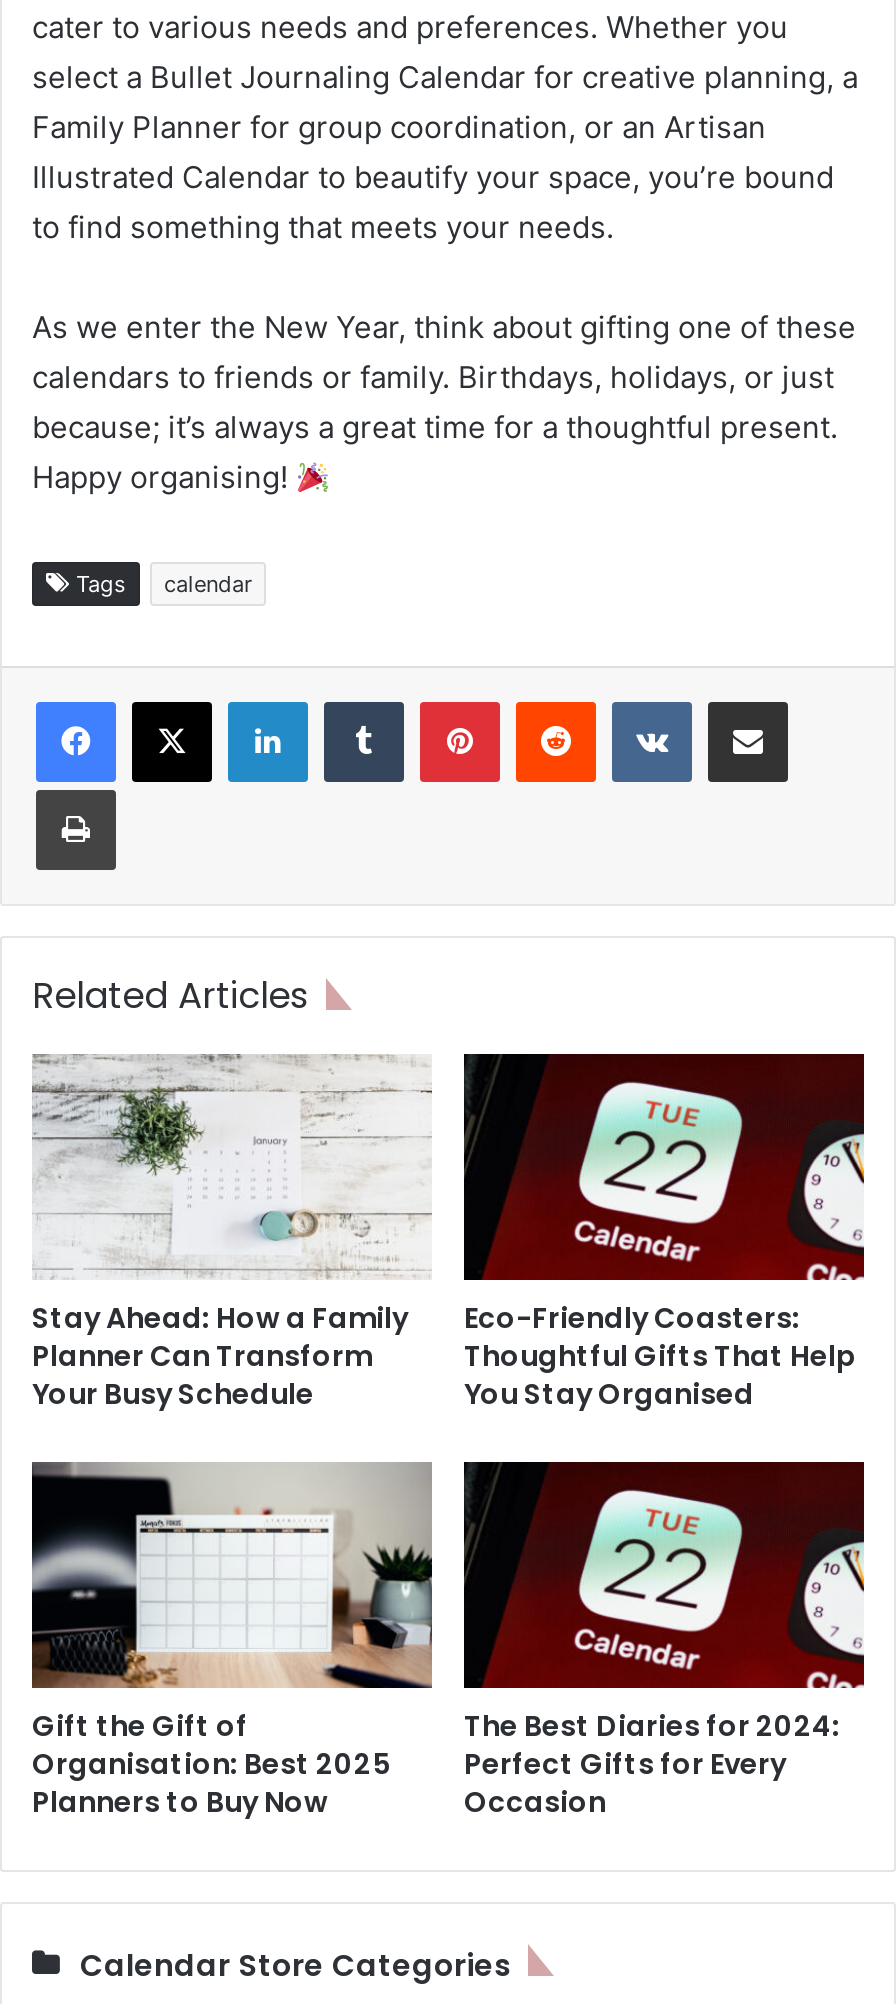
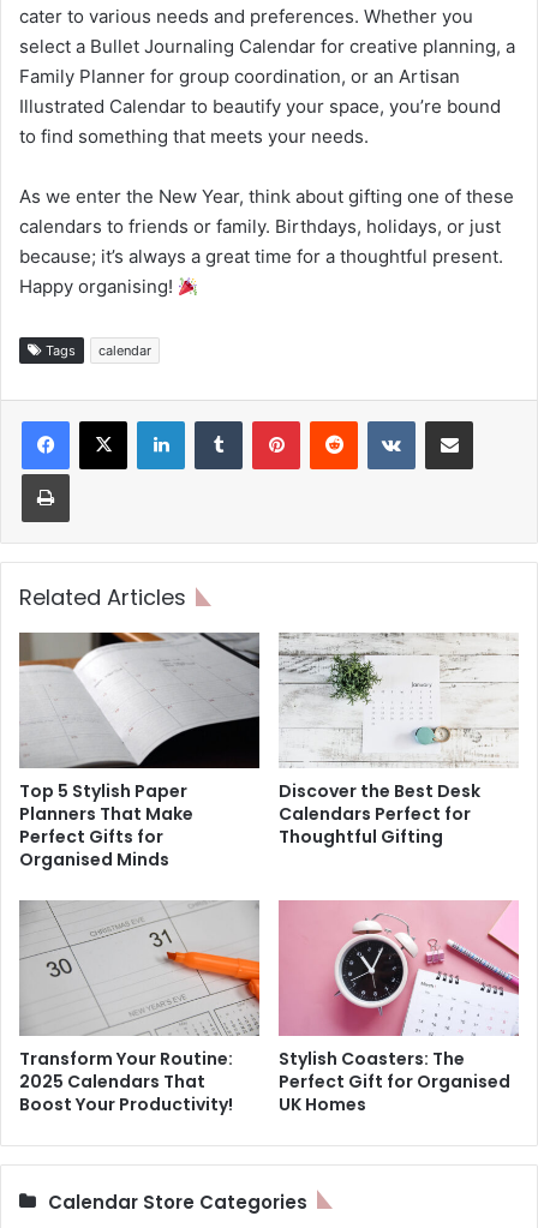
- [image]
- Stay Ahead: How a Family
- Planner Can Transform
- Your Busy Schedule
+ [image]
+ Top 5 Stylish Paper
+ Planners That Make
+ Perfect Gifts for
+ Organised Minds

- [image]
- Eco-Friendly Coasters:
- Thoughtful Gifts That Help
- You Stay Organised
+ [image]
+ Discover the Best Desk
+ Calendars Perfect for
+ Thoughtful Gifting

- [image]
- Gift the Gift of
- Organisation: Best 2025
- Planners to Buy Now
+ [image]
+ Transform Your Routine:
+ 2025 Calendars That
+ Boost Your Productivity!

- [image]
- The Best Diaries for 2024:
- Perfect Gifts for Every
- Occasion
+ [image]
+ Stylish Coasters: The
+ Perfect Gift for Organised
+ UK Homes
